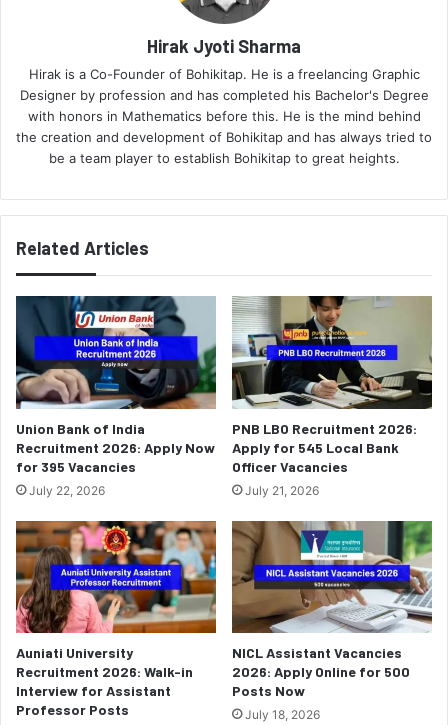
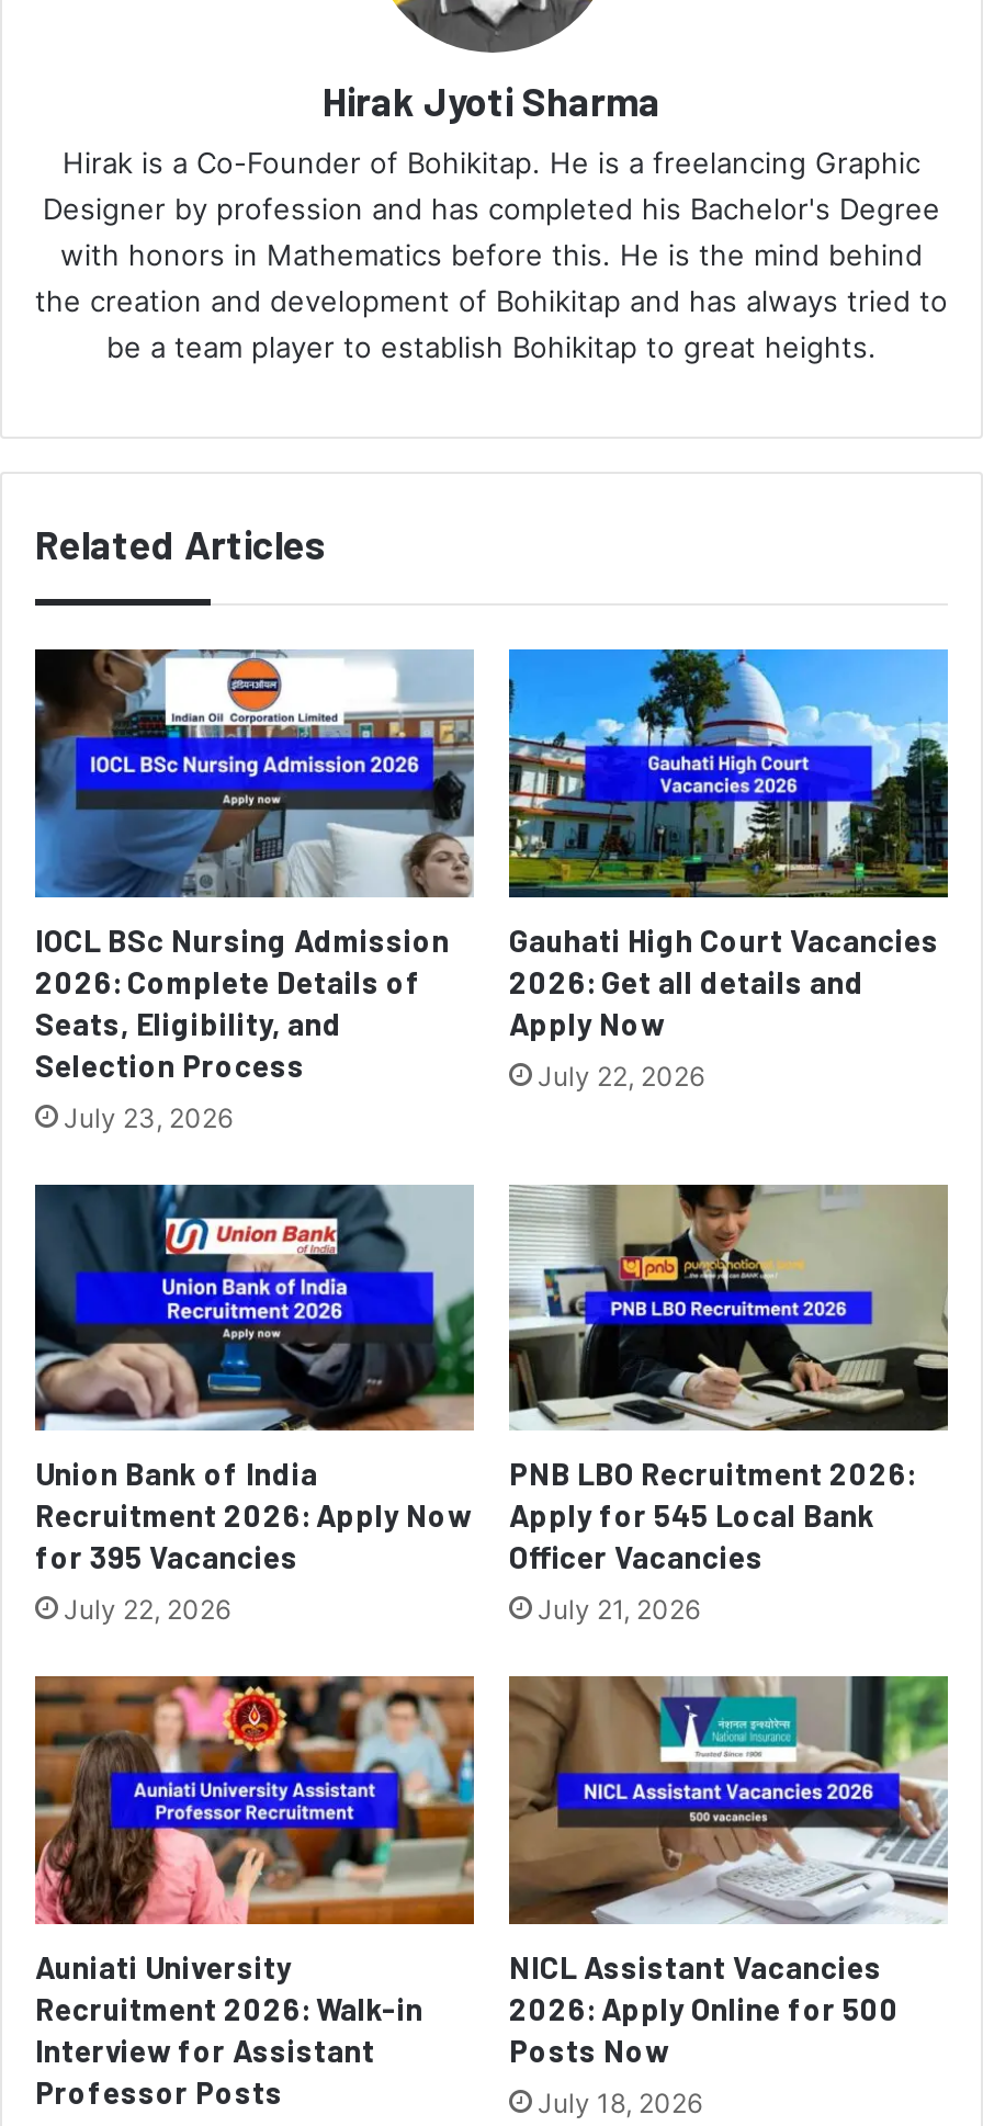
+ [image]
+ IOCL BSc Nursing Admission
+ 2026: Complete Details of
+ Seats, Eligibility, and
+ Selection Process
+ July 23, 2026

+ [image]
+ Gauhati High Court Vacancies
+ 2026: Get all details and
+ Apply Now
+ July 22, 2026
